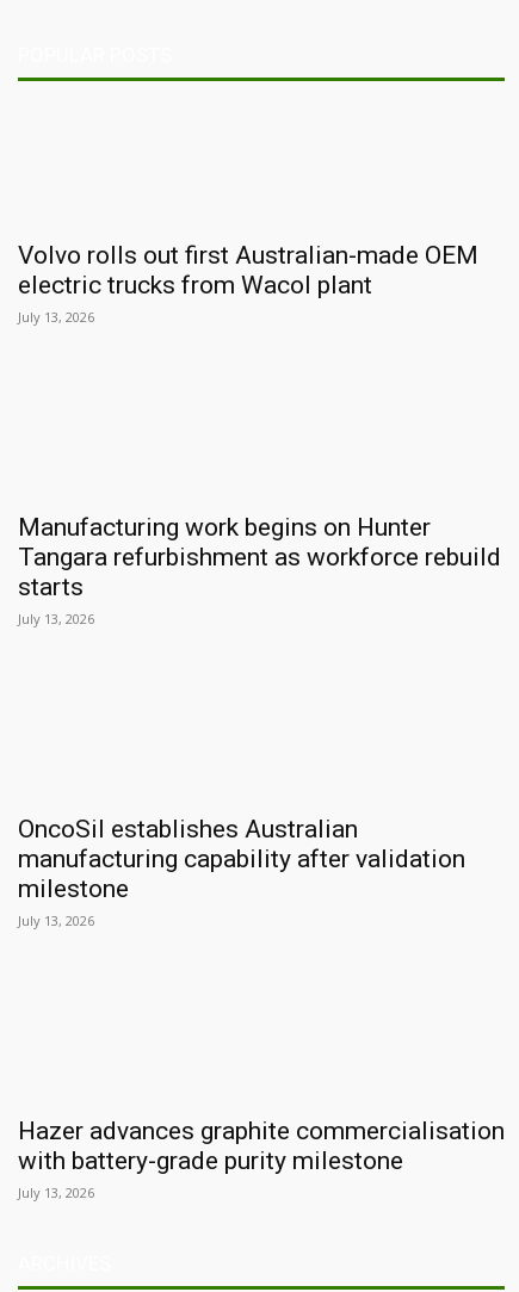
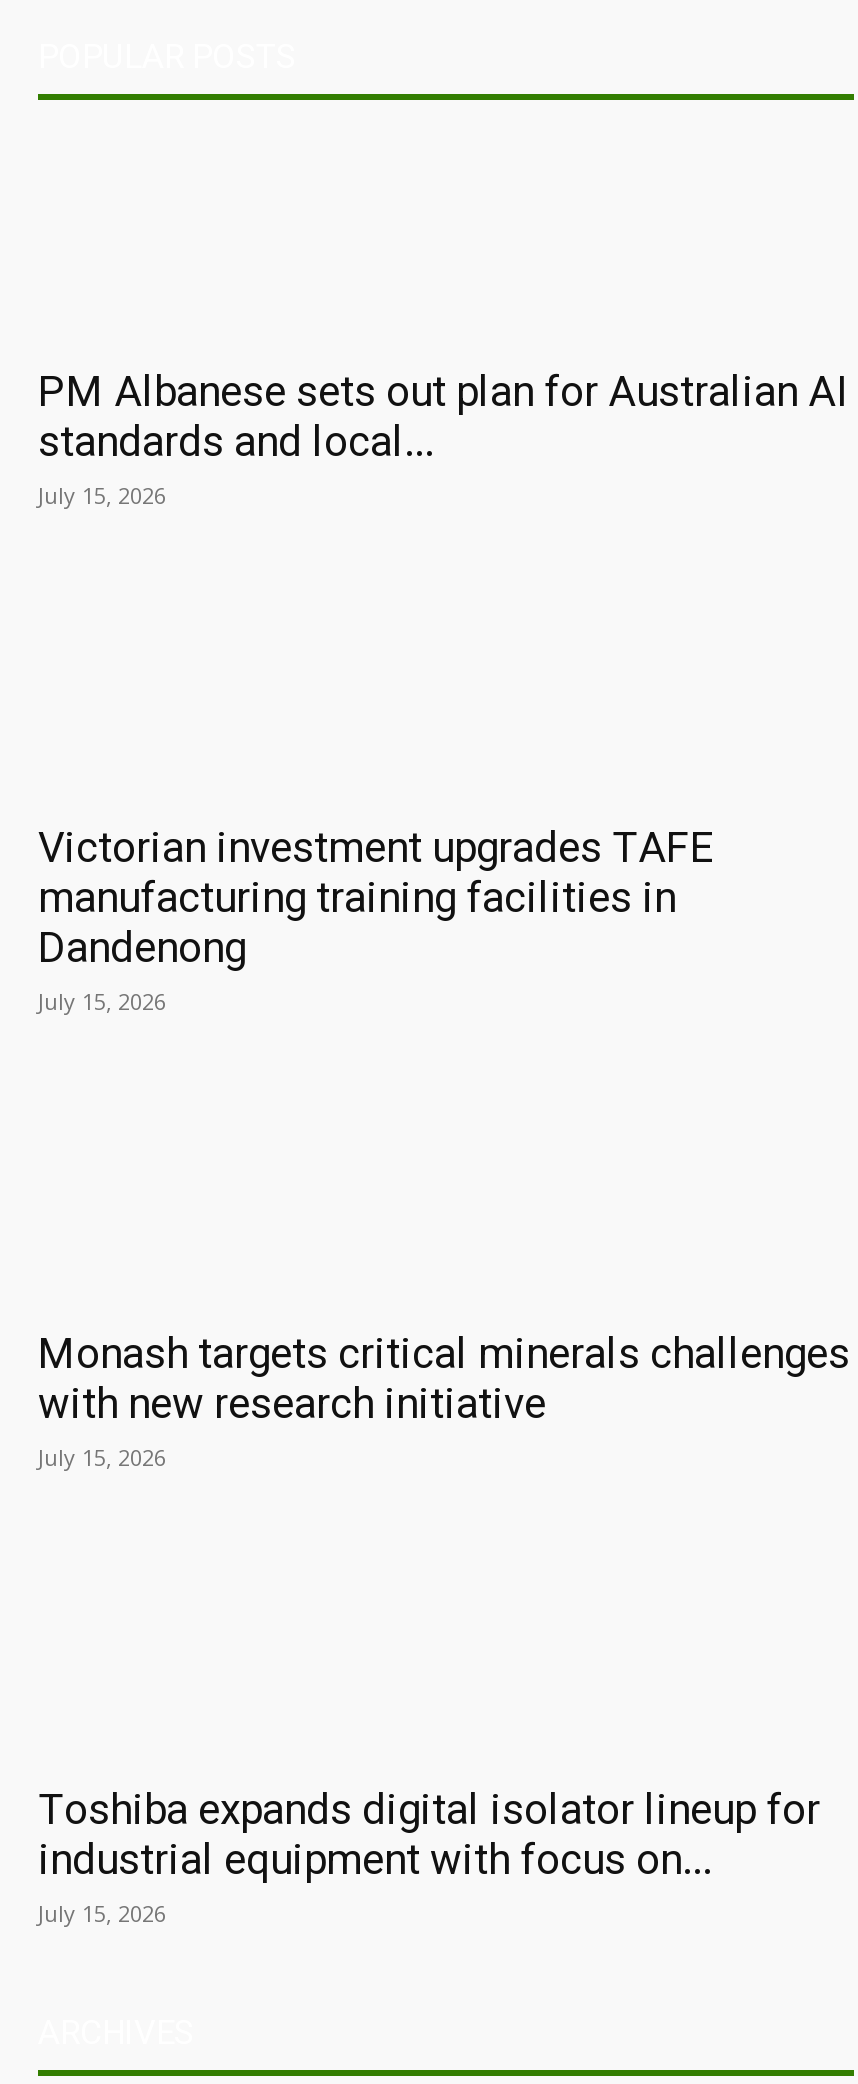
- Volvo rolls out first Australian-made OEM
- electric trucks from Wacol plant
- July 13, 2026
+ PM Albanese sets out plan for Australian AI
+ standards and local...
+ July 15, 2026

- Manufacturing work begins on Hunter
- Tangara refurbishment as workforce rebuild
- starts
- July 13, 2026
+ Victorian investment upgrades TAFE
+ manufacturing training facilities in
+ Dandenong
+ July 15, 2026

- OncoSil establishes Australian
- manufacturing capability after validation
- milestone
- July 13, 2026
+ Monash targets critical minerals challenges
+ with new research initiative
+ July 15, 2026

- Hazer advances graphite commercialisation
- with battery-grade purity milestone
- July 13, 2026
+ Toshiba expands digital isolator lineup for
+ industrial equipment with focus on...
+ July 15, 2026
